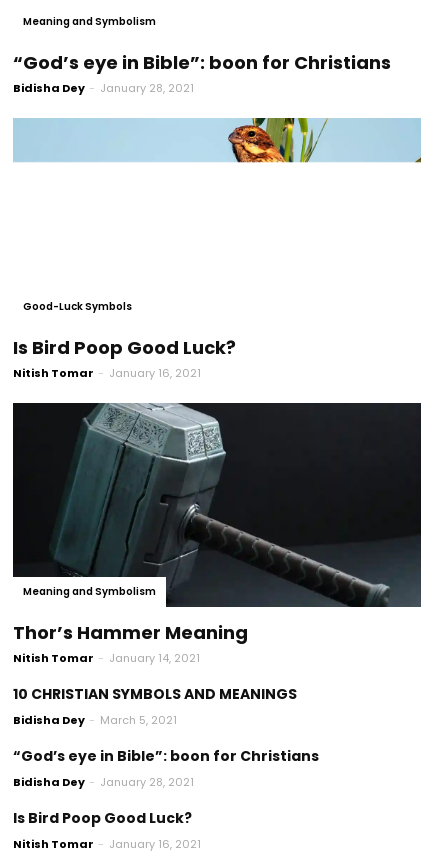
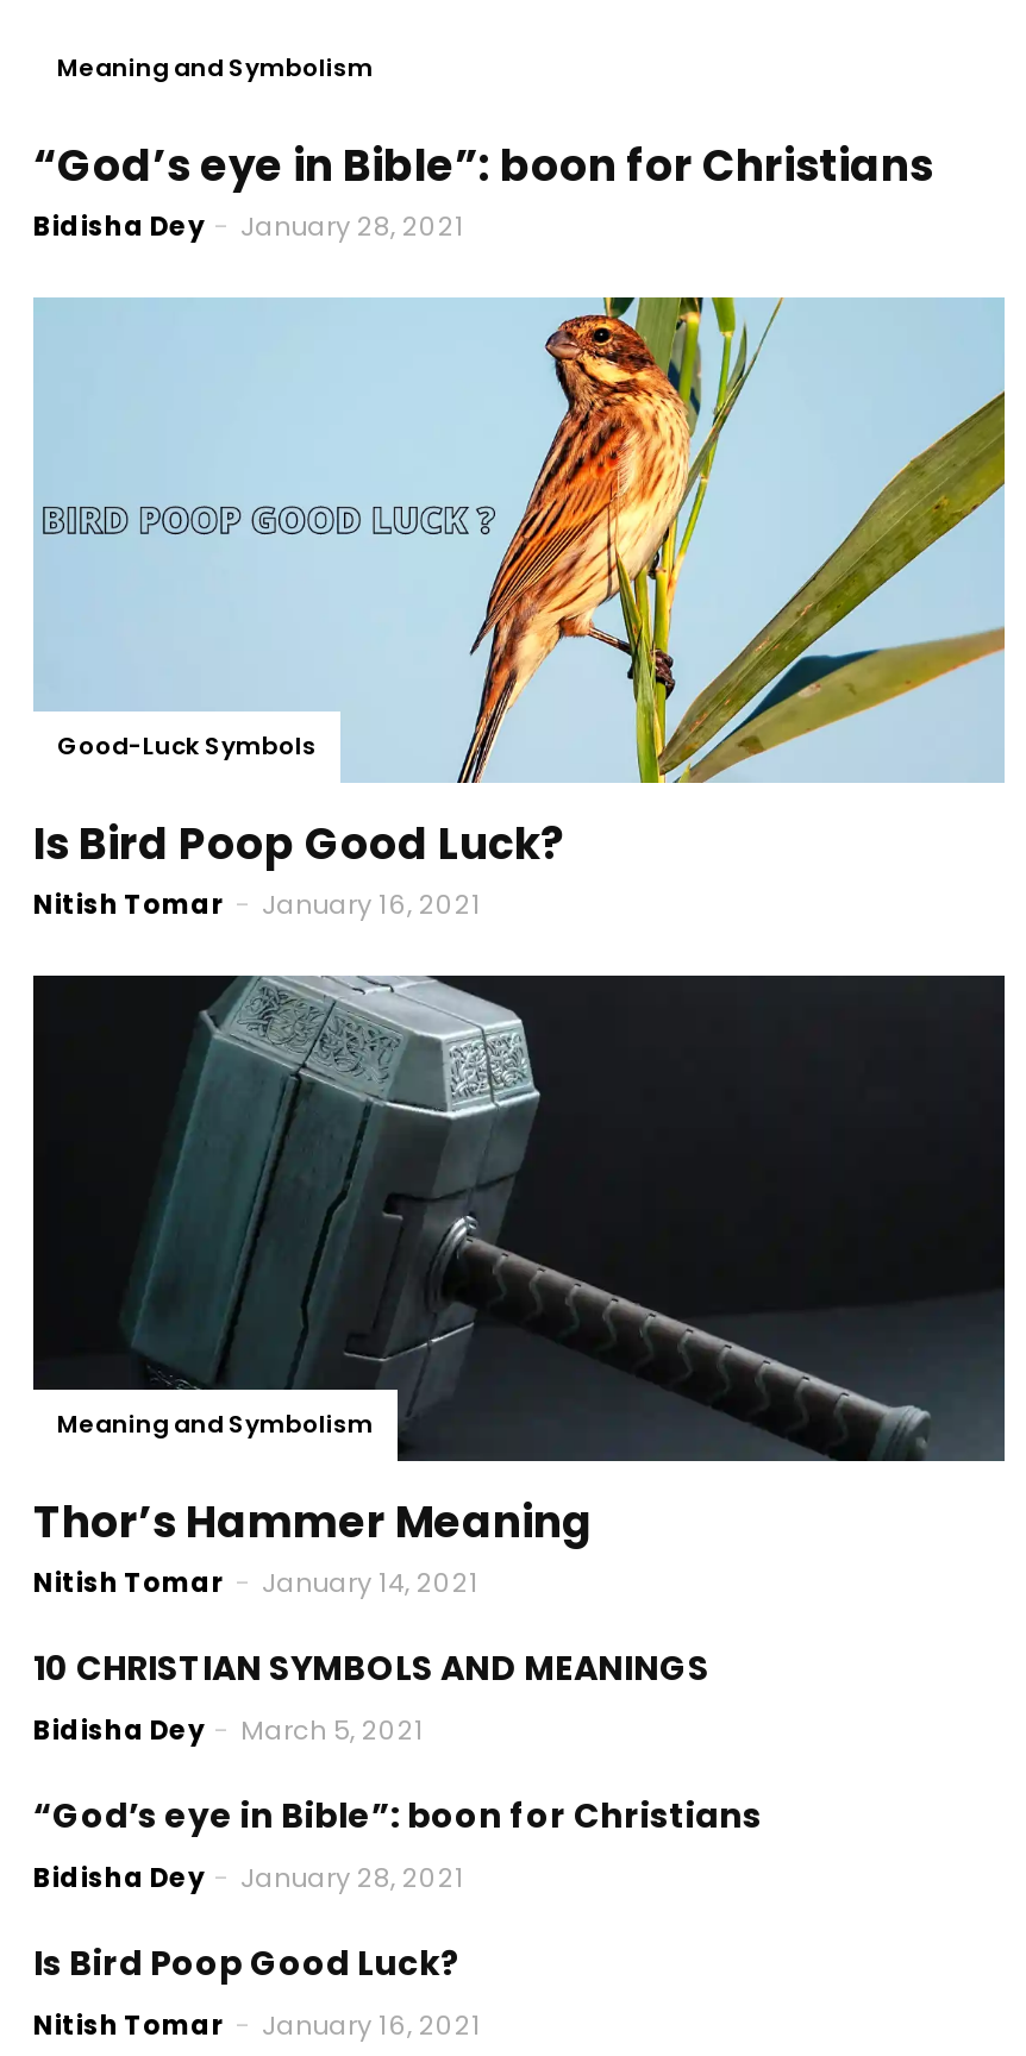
+ [image]
